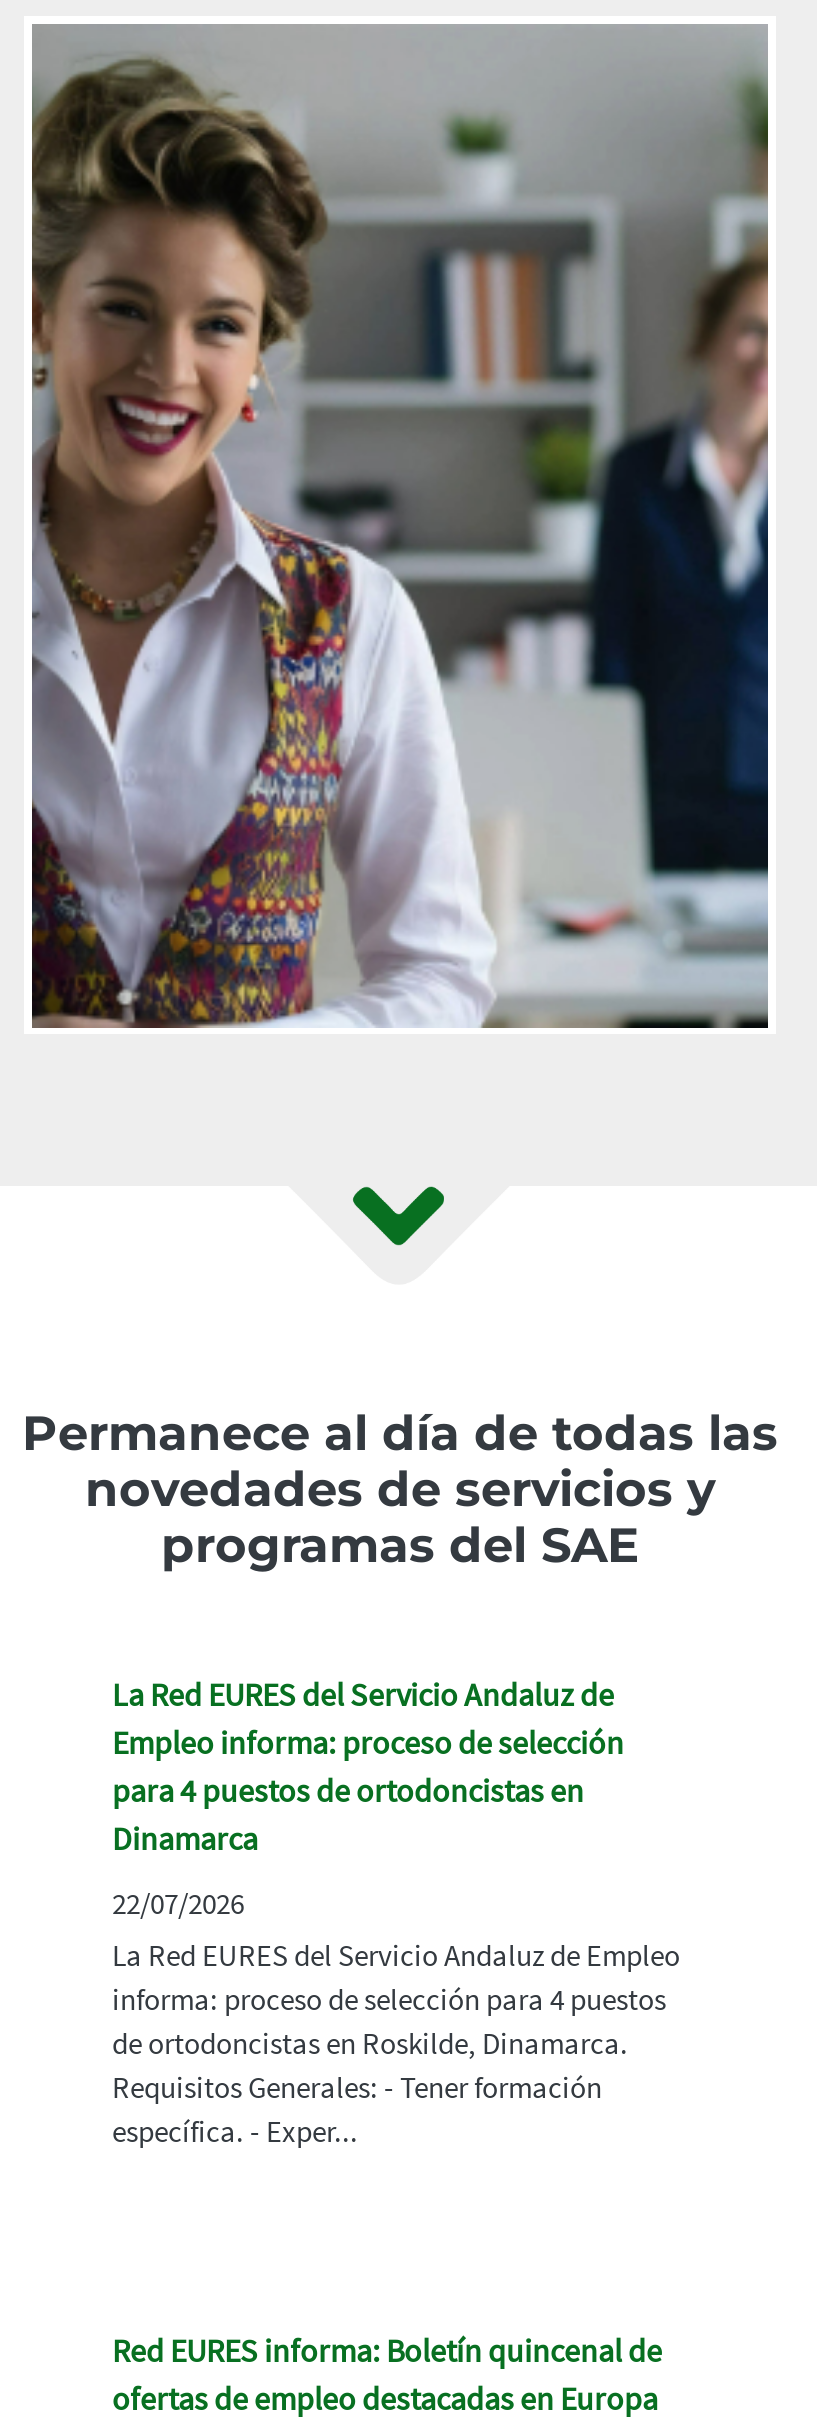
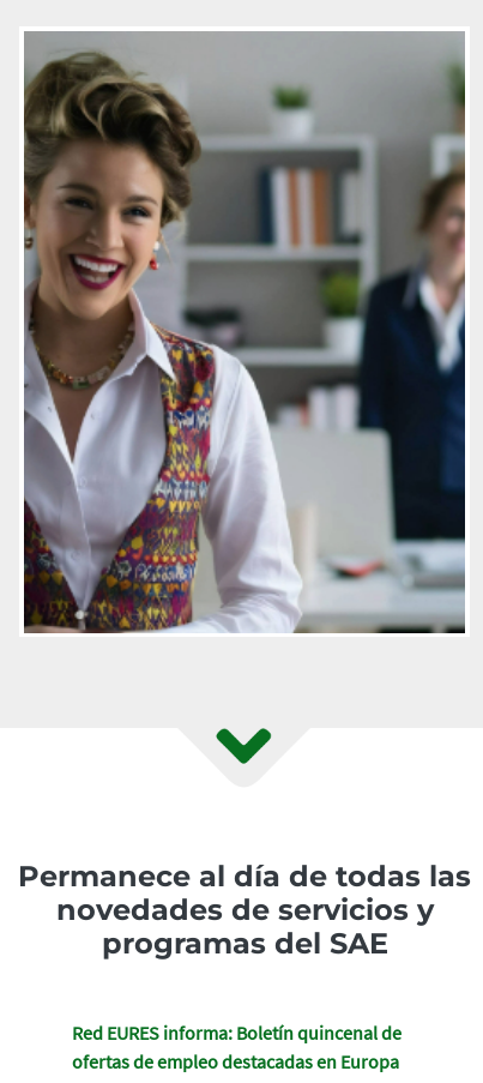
- La Red EURES del Servicio Andaluz de
- Empleo informa: proceso de selección
- para 4 puestos de ortodoncistas en
- Dinamarca
- 22/07/2026
- La Red EURES del Servicio Andaluz de Empleo
- informa: proceso de selección para 4 puestos
- de ortodoncistas en Roskilde, Dinamarca.
- Requisitos Generales: - Tener formación
- específica. - Exper...
